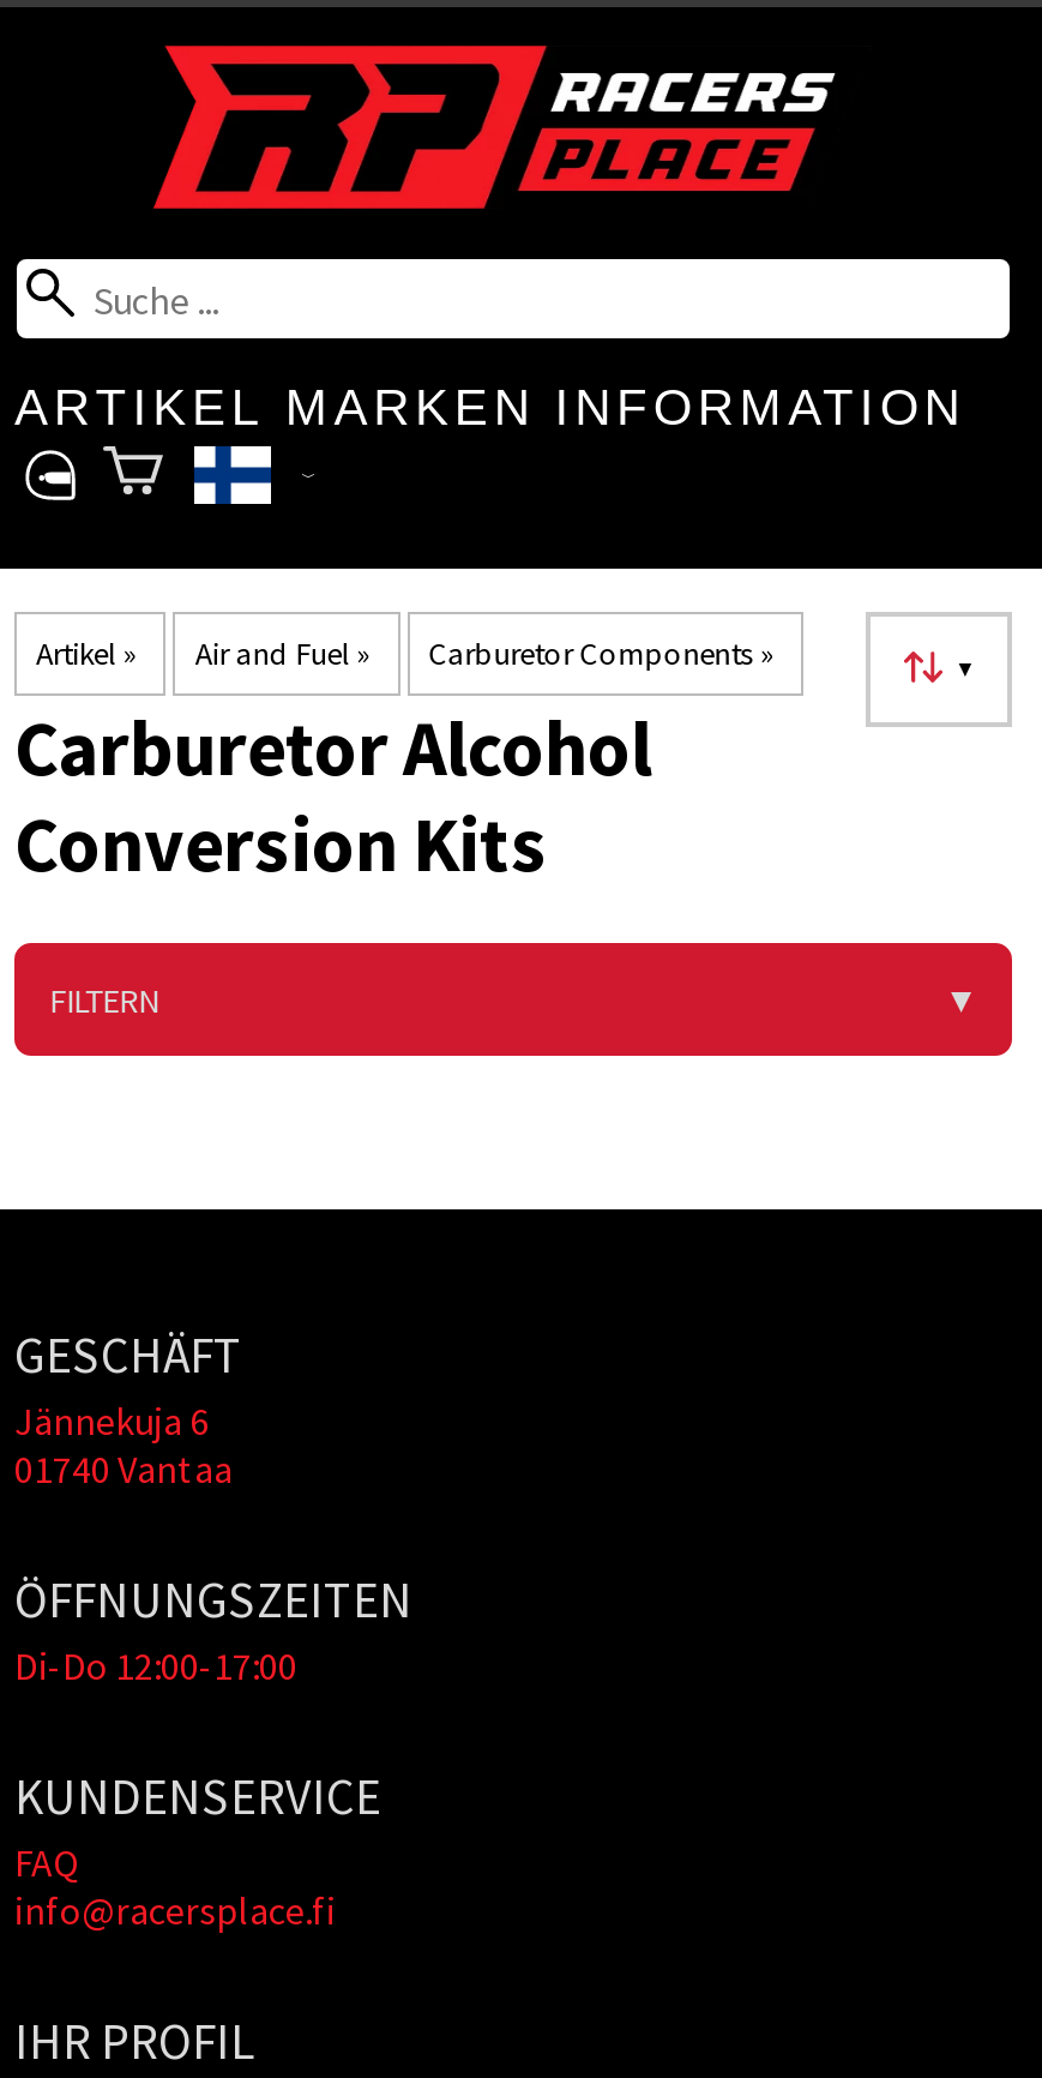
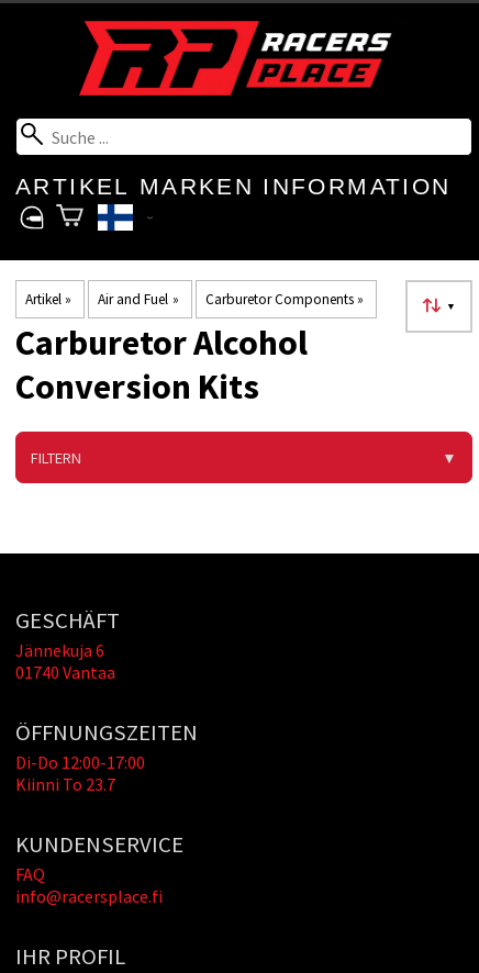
+ Kiinni To 23.7
